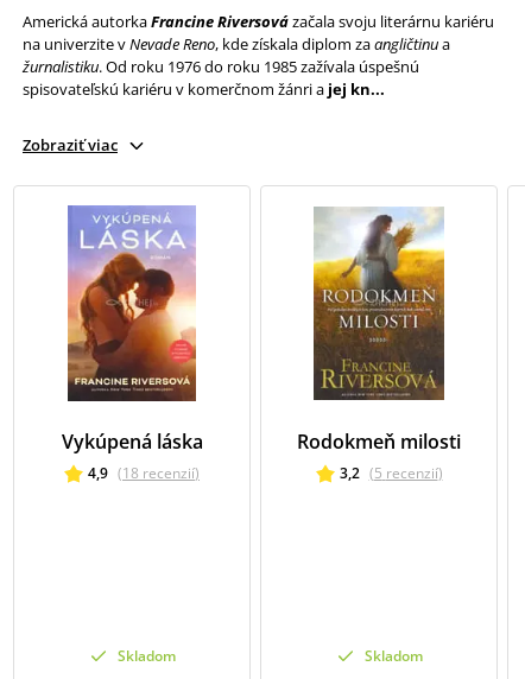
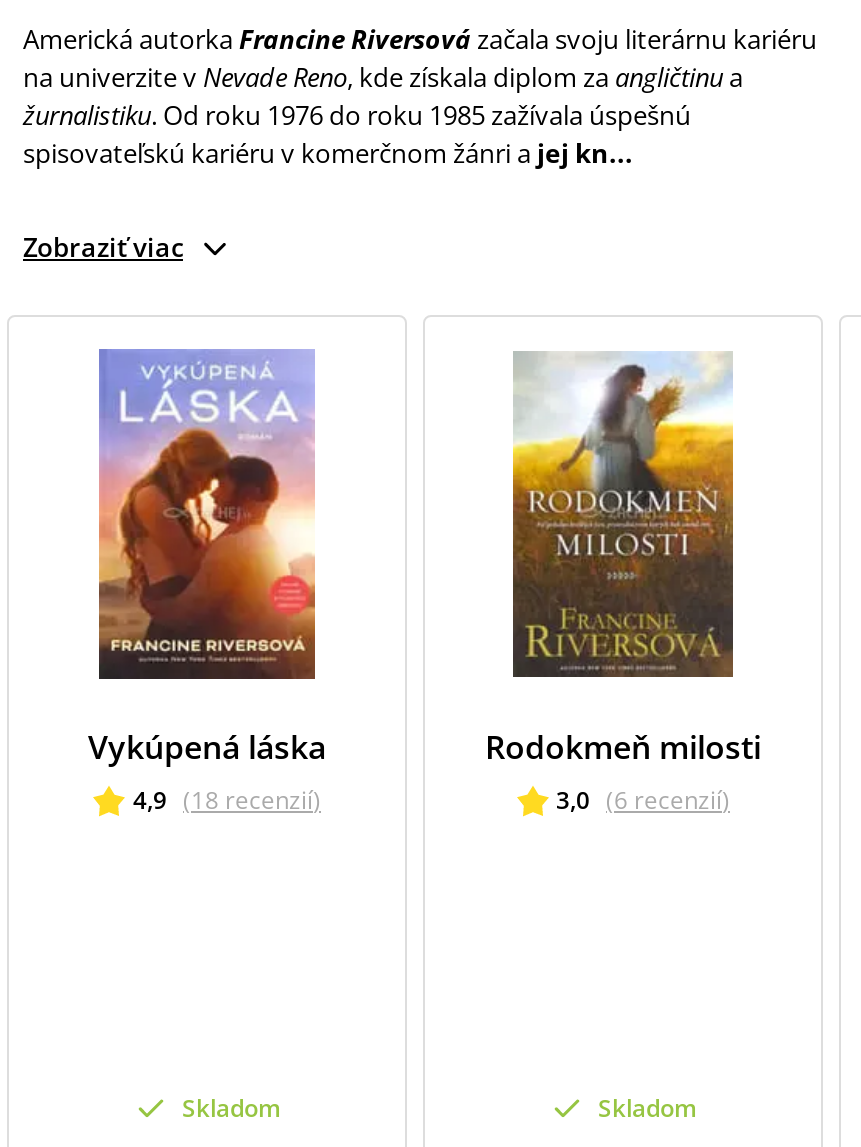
- 3,2 (5 recenzií)
+ 3,0 (6 recenzií)
